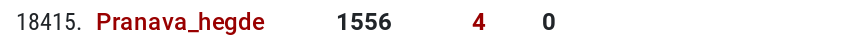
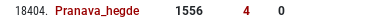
- 18415. Pranava_hegde
+ 18404. Pranava_hegde
